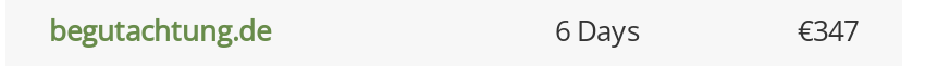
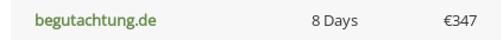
- 6 Days
+ 8 Days
